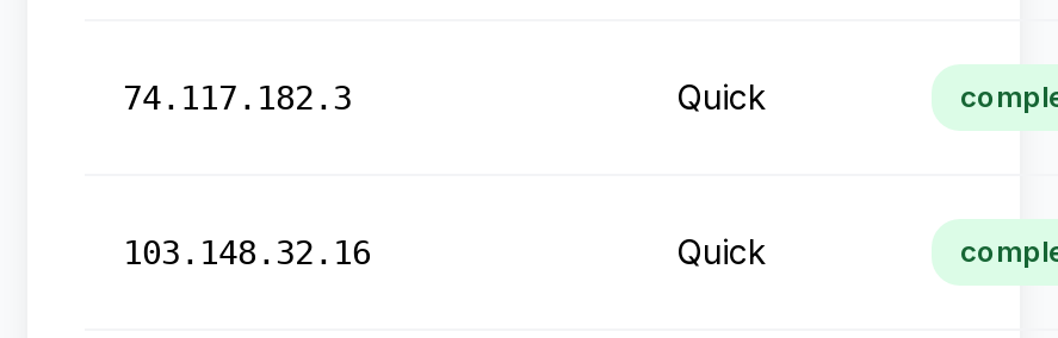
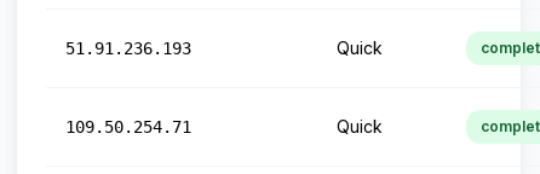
- 74.117.182.3
+ 51.91.236.193

- 103.148.32.16
+ 109.50.254.71
